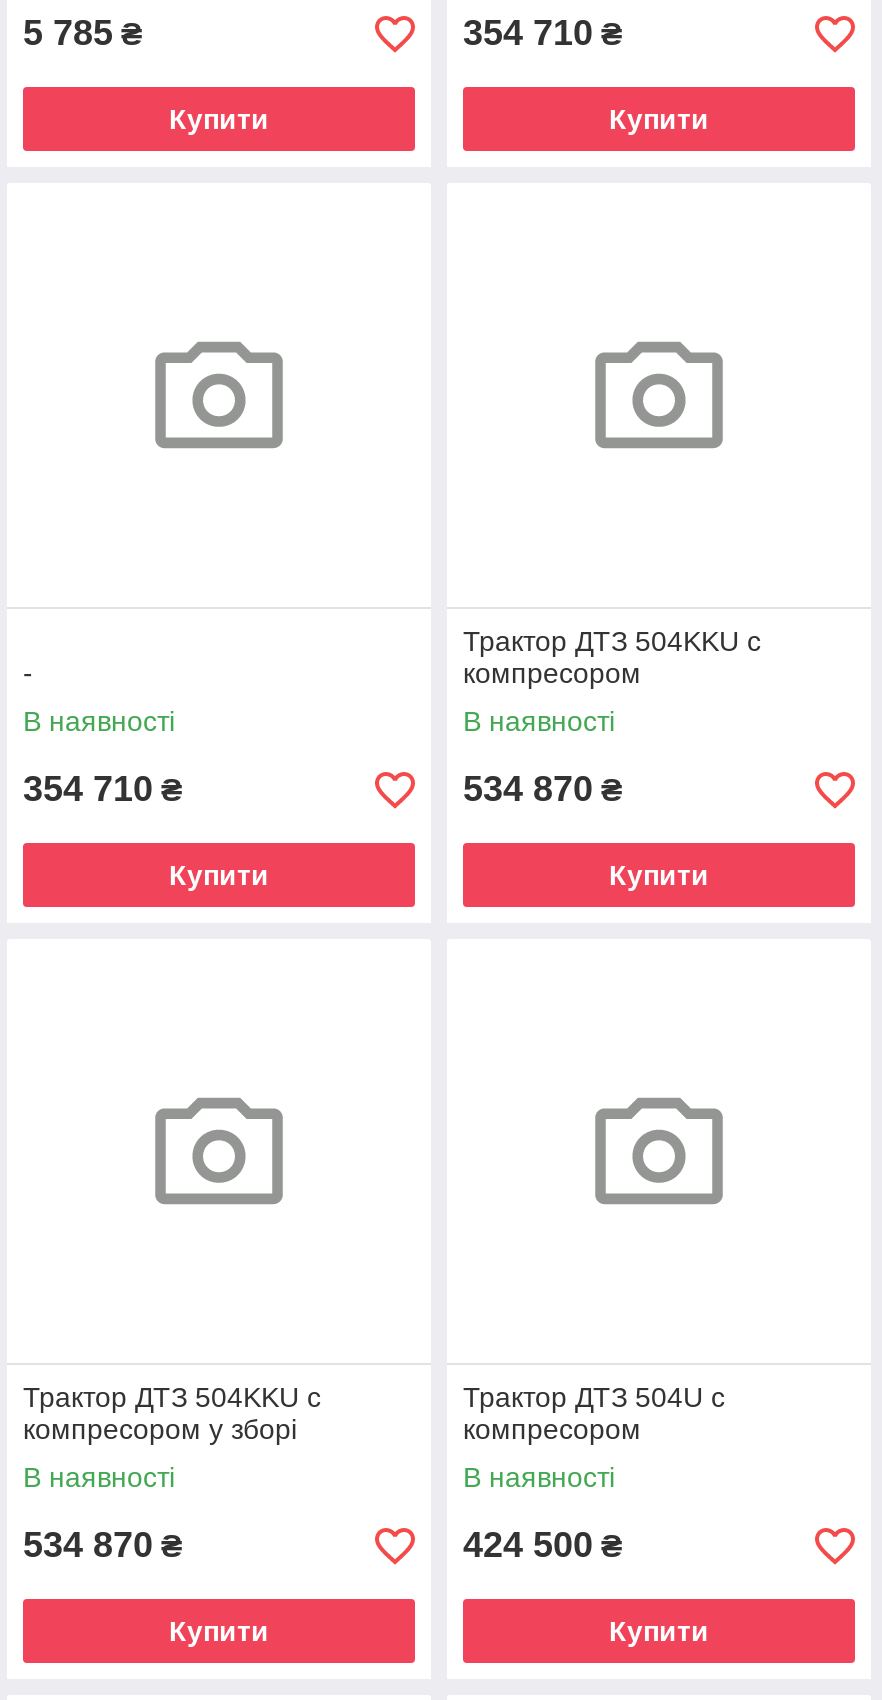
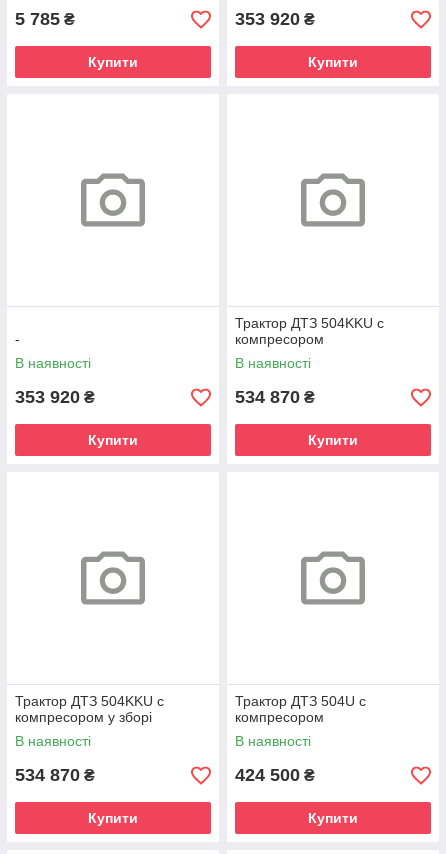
- 354 710 ₴
+ 353 920 ₴

- 354 710 ₴
+ 353 920 ₴
